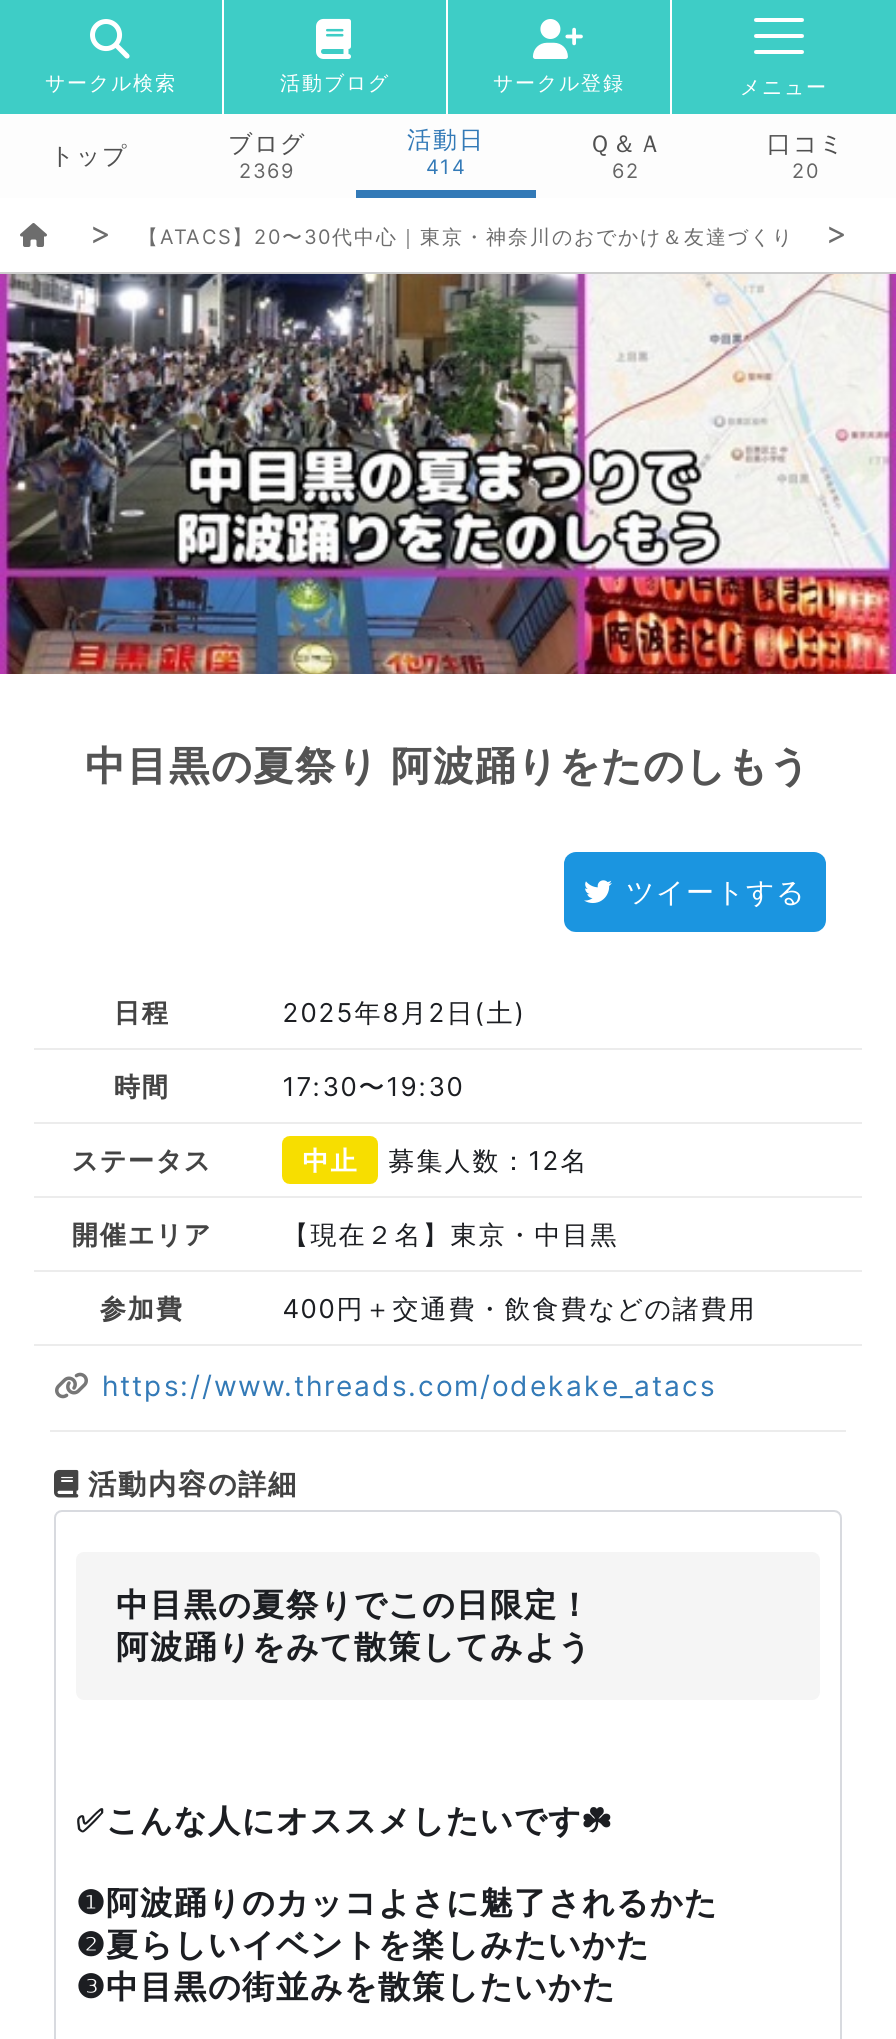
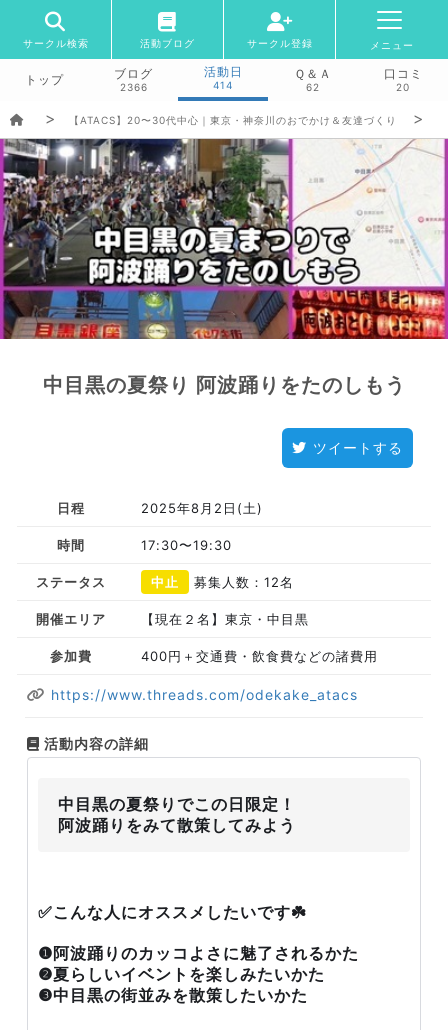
- 2369
+ 2366
